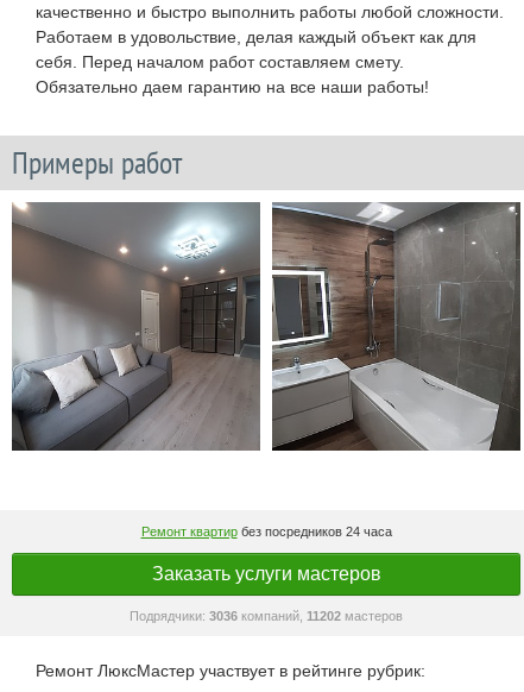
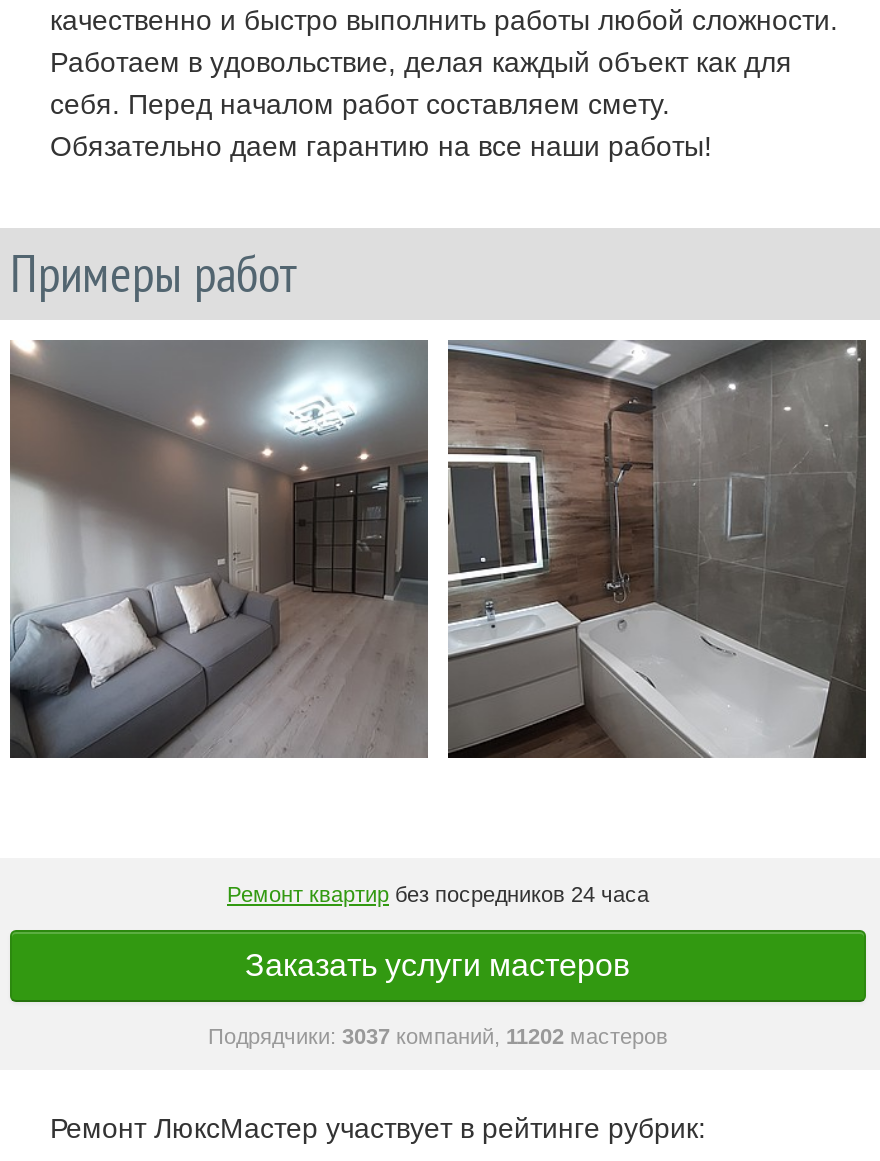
- Подрядчики: 3036 компаний, 11202 мастеров
+ Подрядчики: 3037 компаний, 11202 мастеров
